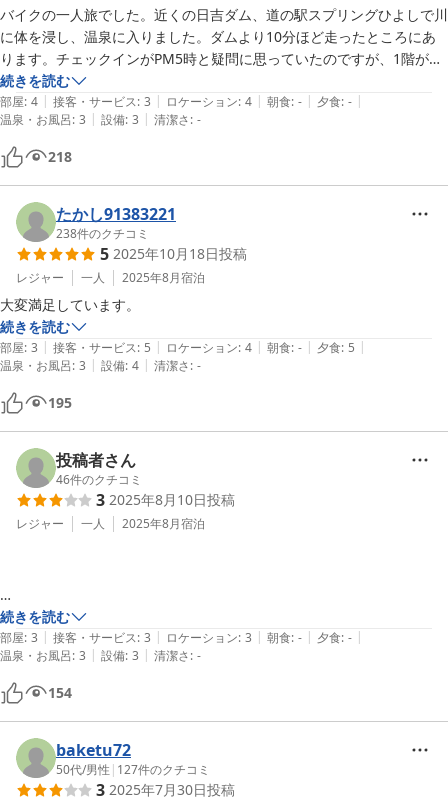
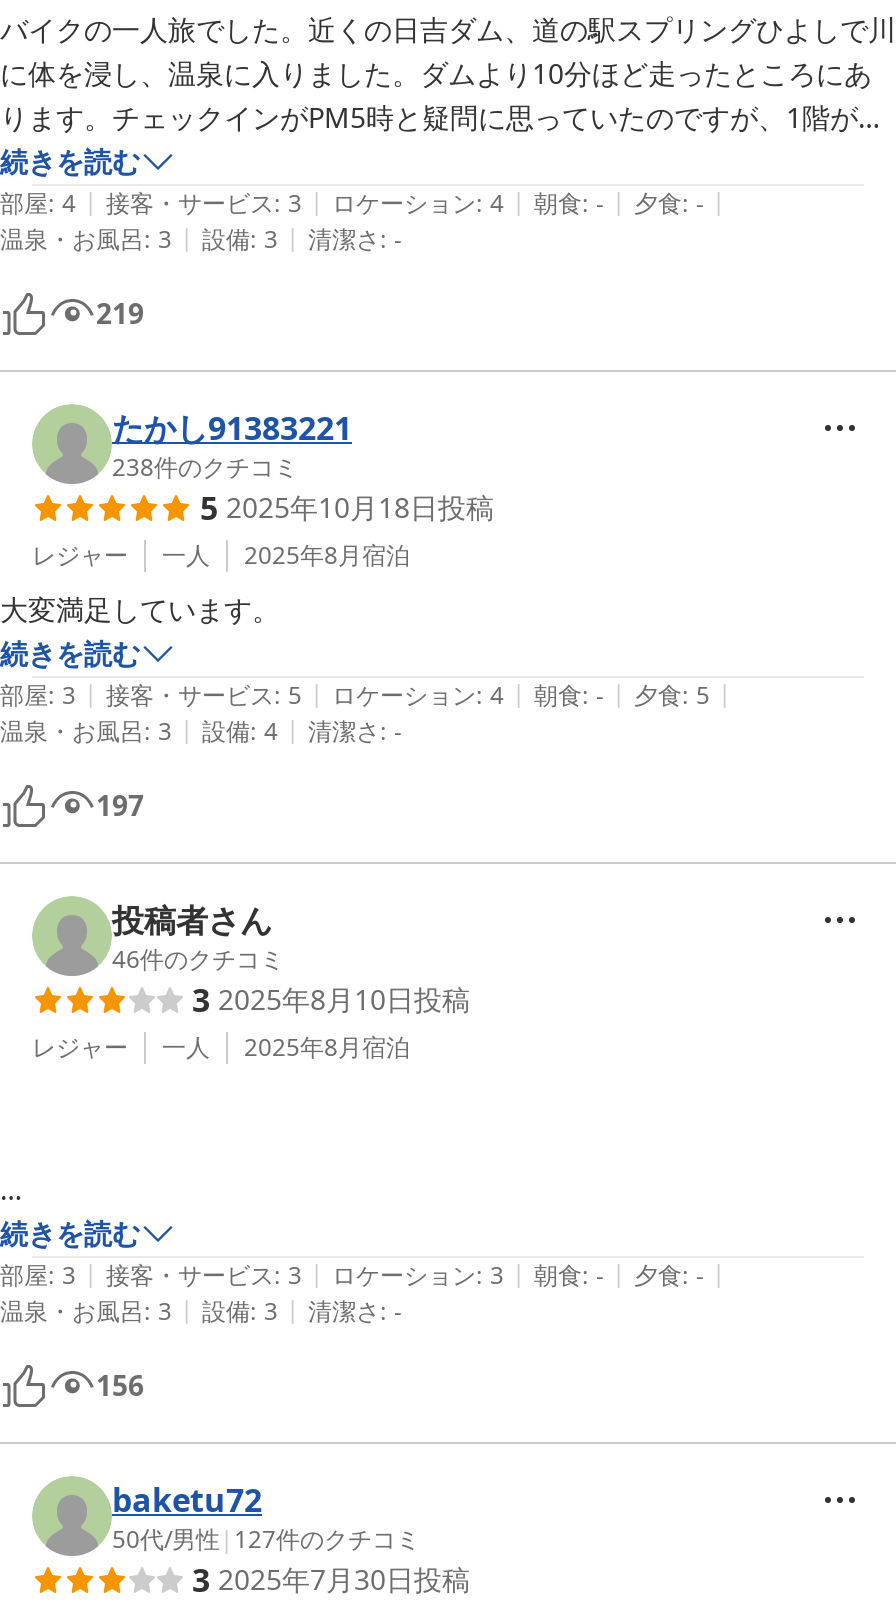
- 218
+ 219

- 195
+ 197

- 154
+ 156
